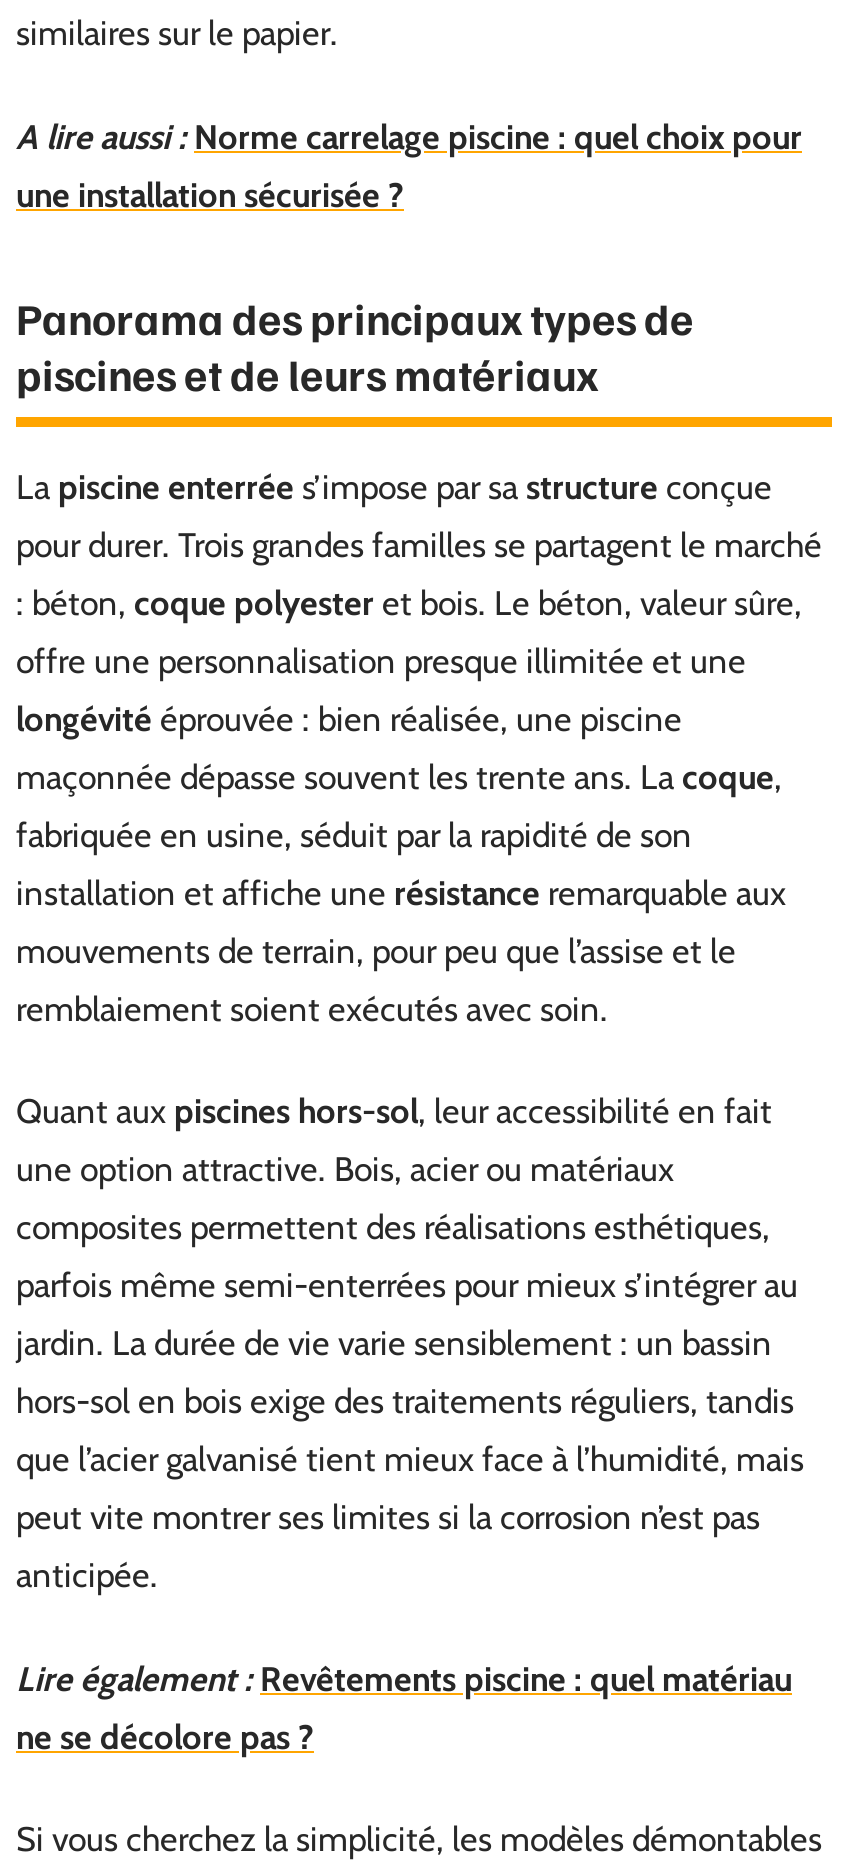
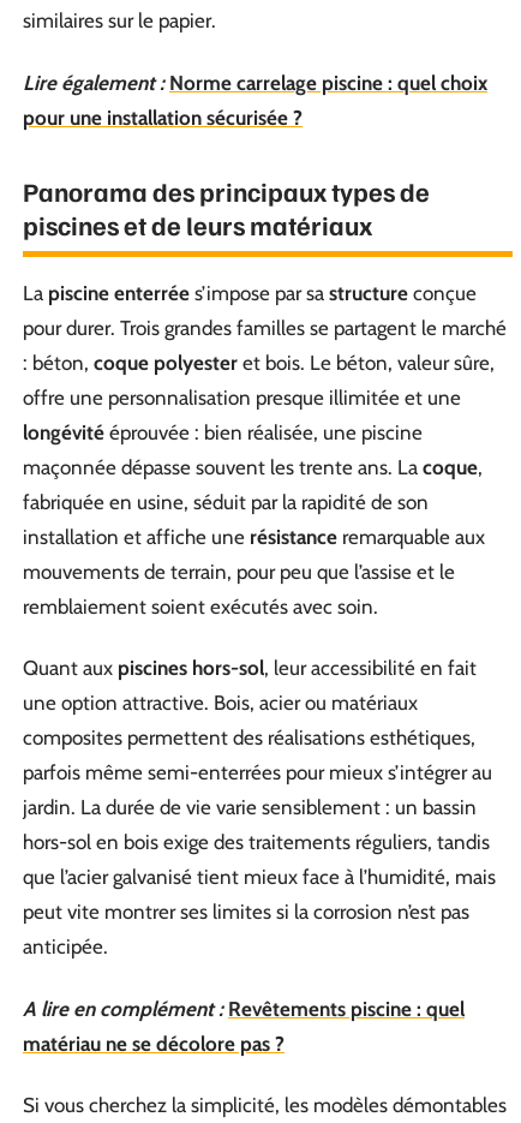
- A lire aussi : Norme carrelage piscine : quel choix pour
- une installation sécurisée ?
+ Lire également : Norme carrelage piscine : quel choix
+ pour une installation sécurisée ?

- Lire également : Revêtements piscine : quel matériau
- ne se décolore pas ?
+ A lire en complément : Revêtements piscine : quel
+ matériau ne se décolore pas ?
